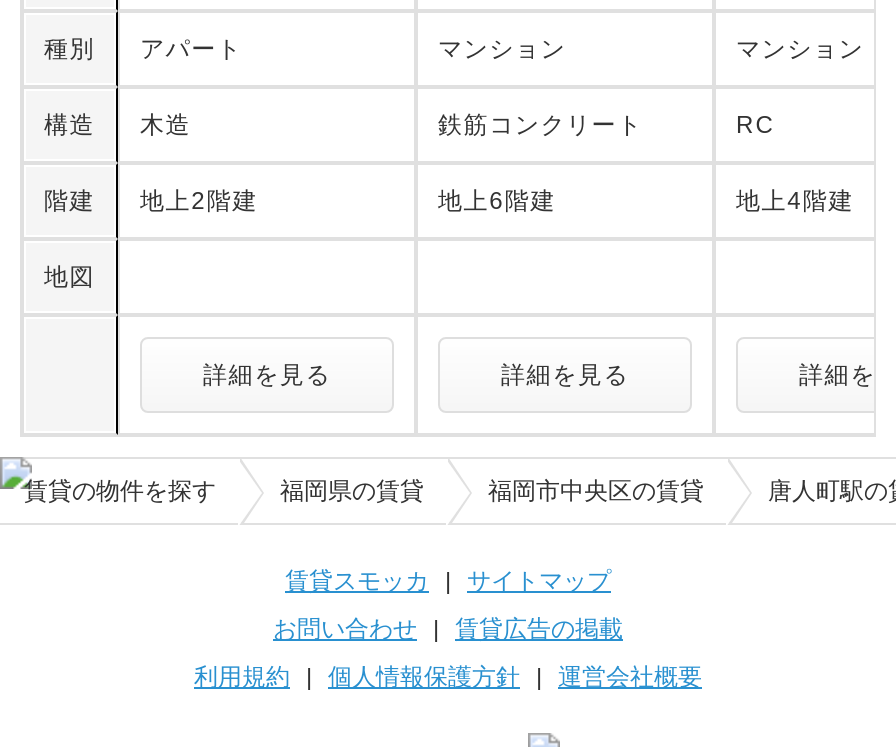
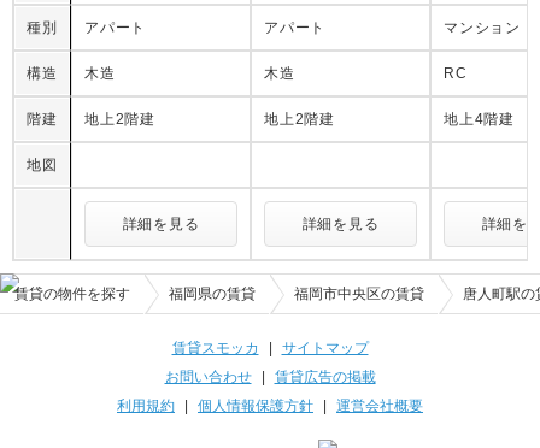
- マンション
+ アパート

- 鉄筋コンクリート
+ 木造

- 地上6階建
+ 地上2階建
